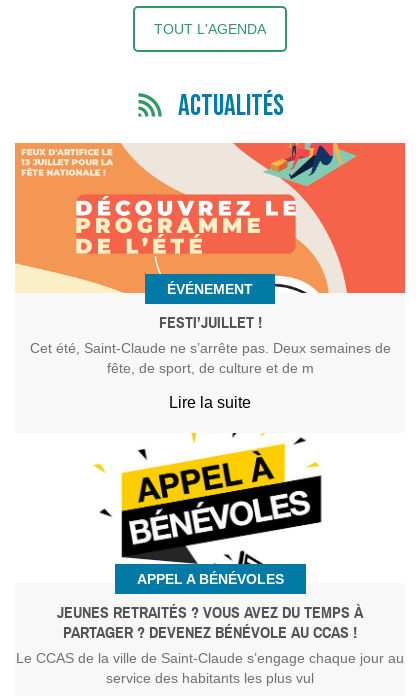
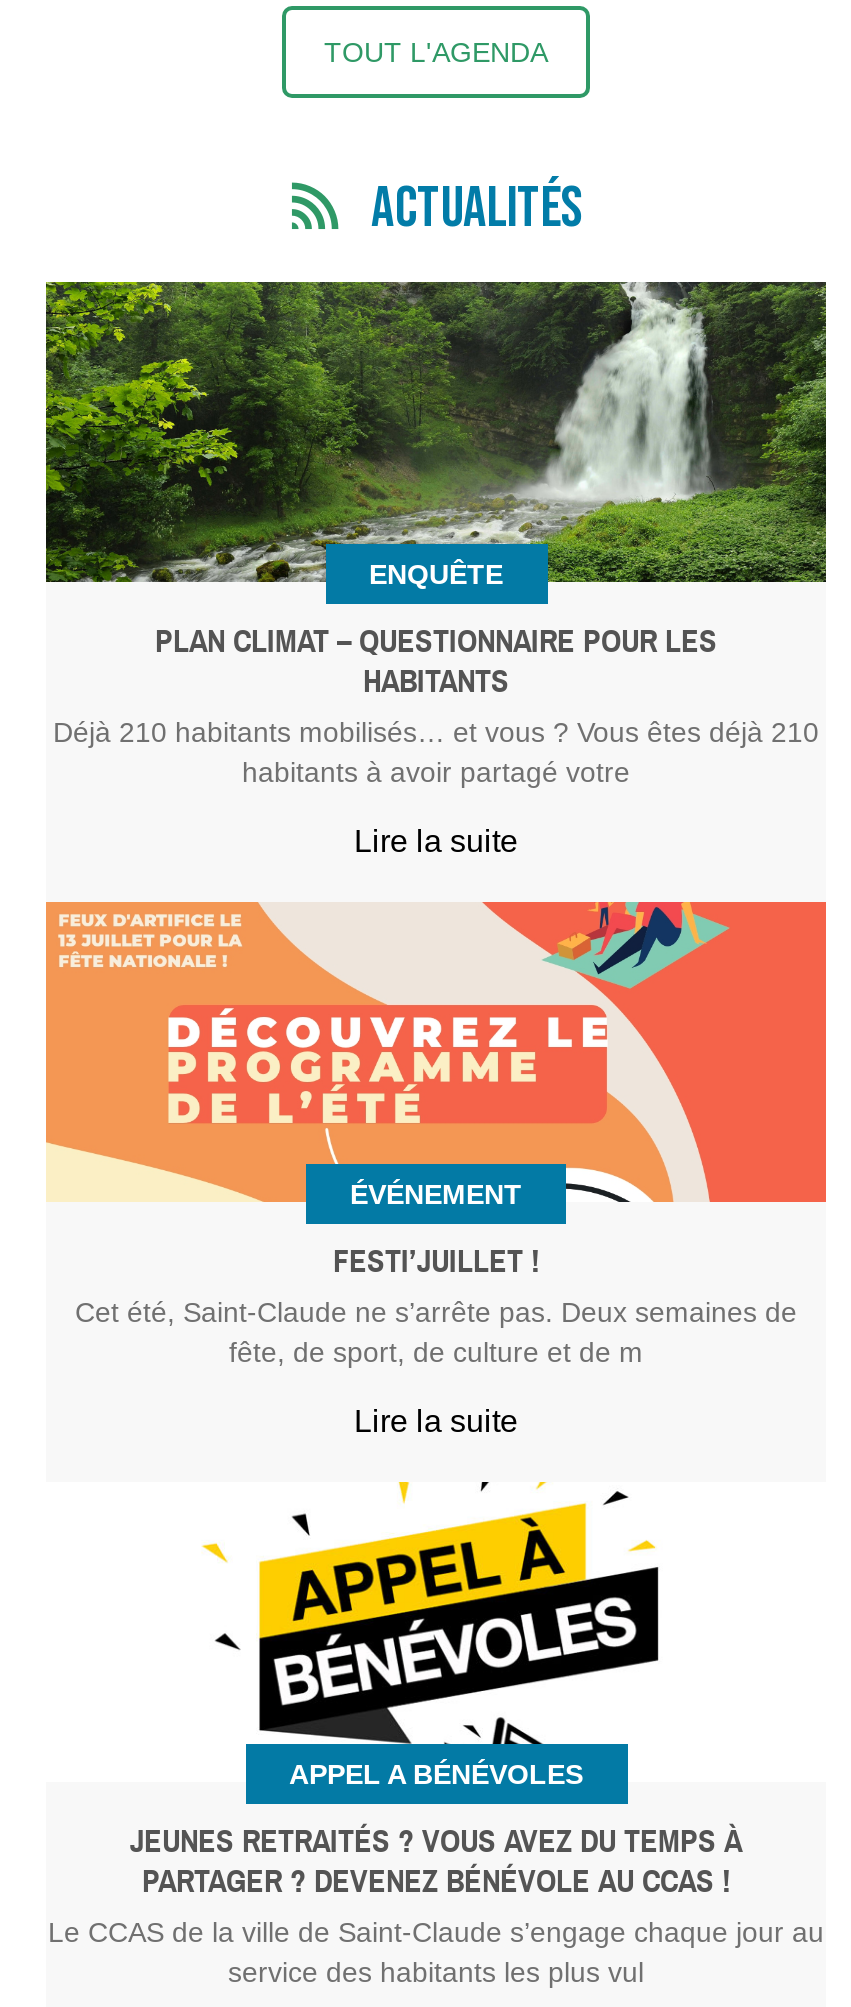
+ [image]
+ ENQUÊTE
+ PLAN CLIMAT – QUESTIONNAIRE POUR LES
+ HABITANTS
+ Déjà 210 habitants mobilisés… et vous ? Vous êtes déjà 210
+ habitants à avoir partagé votre
+ Lire la suite
